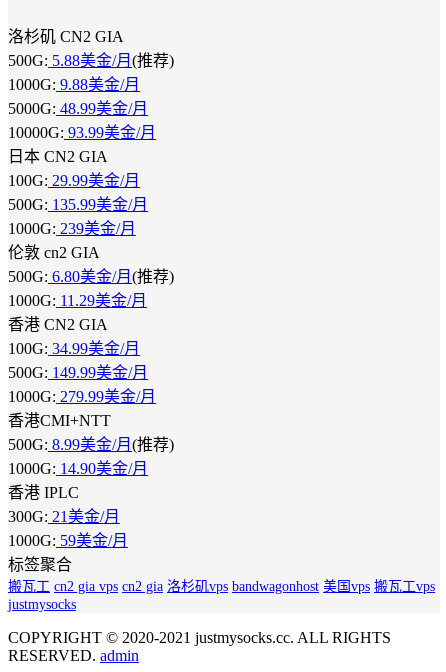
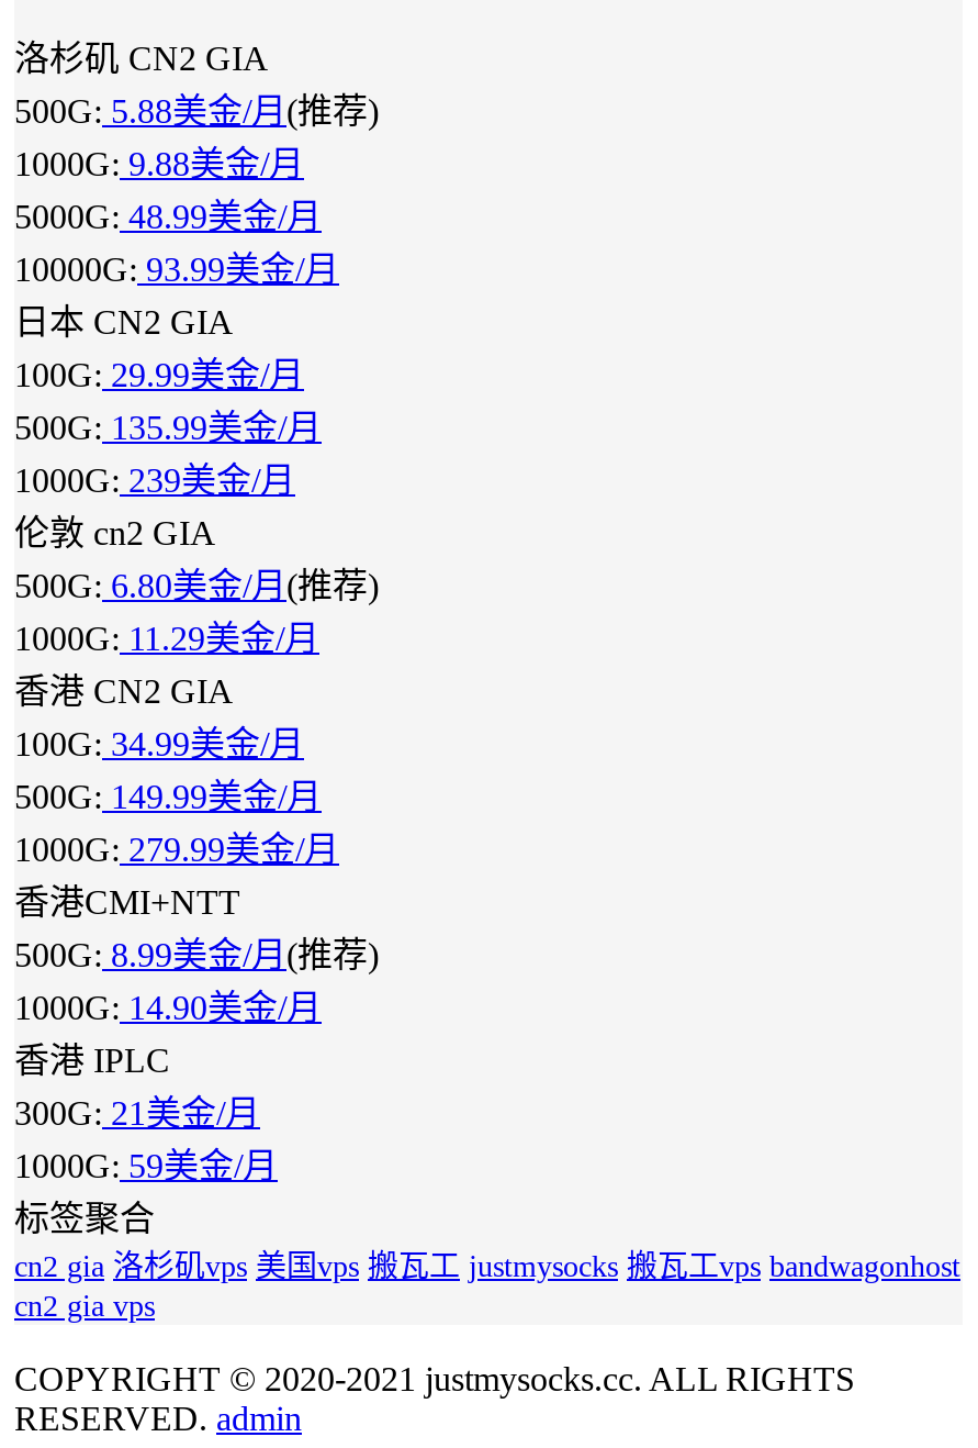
- 搬瓦工 cn2 gia vps cn2 gia 洛杉矶vps bandwagonhost 美国vps 搬瓦工vps
- justmysocks
+ cn2 gia 洛杉矶vps 美国vps 搬瓦工 justmysocks 搬瓦工vps bandwagonhost
+ cn2 gia vps
